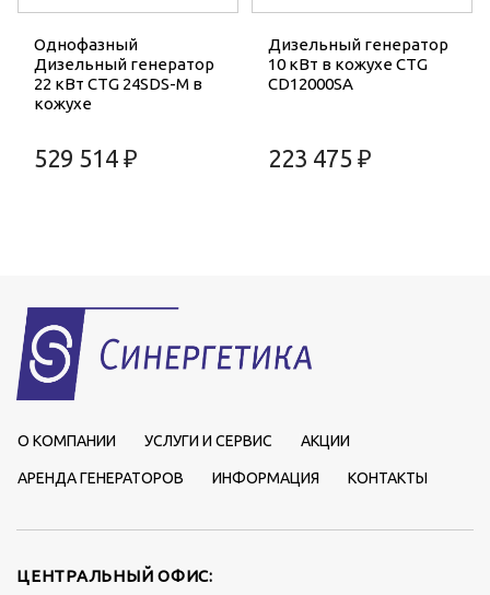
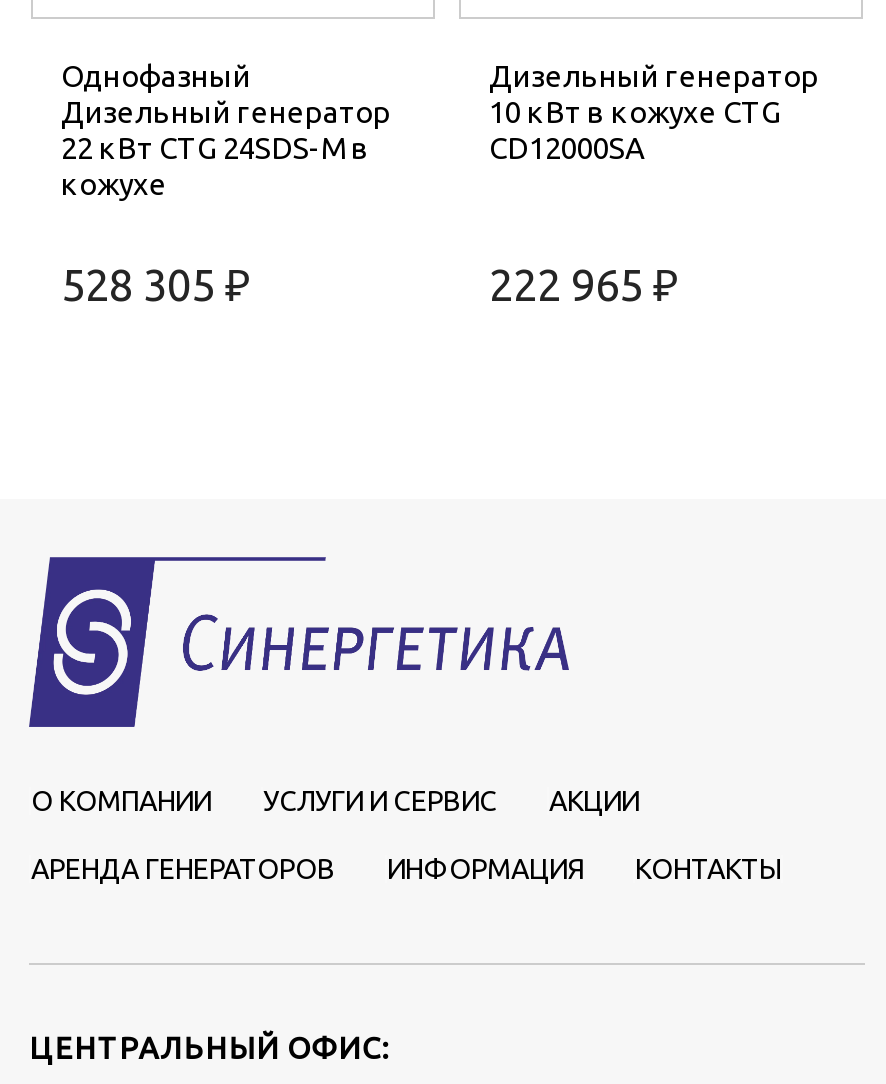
- 529 514 ₽
+ 528 305 ₽

- 223 475 ₽
+ 222 965 ₽
